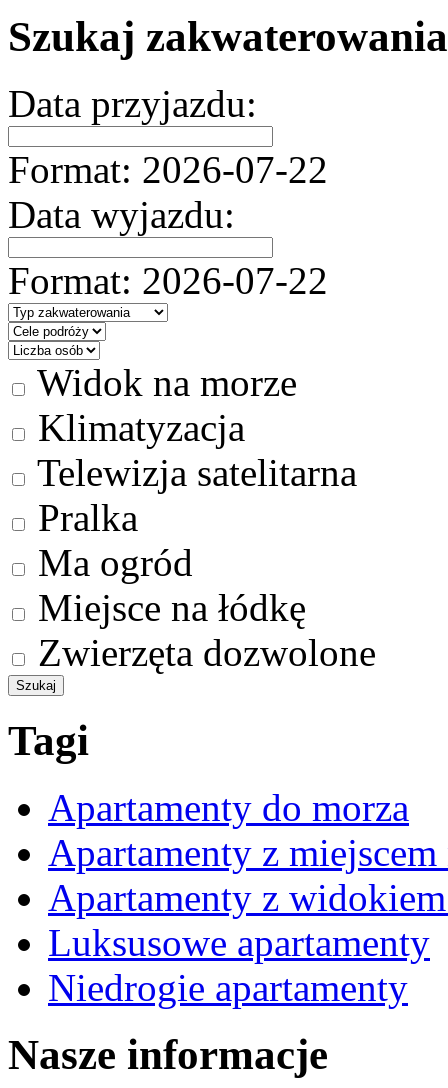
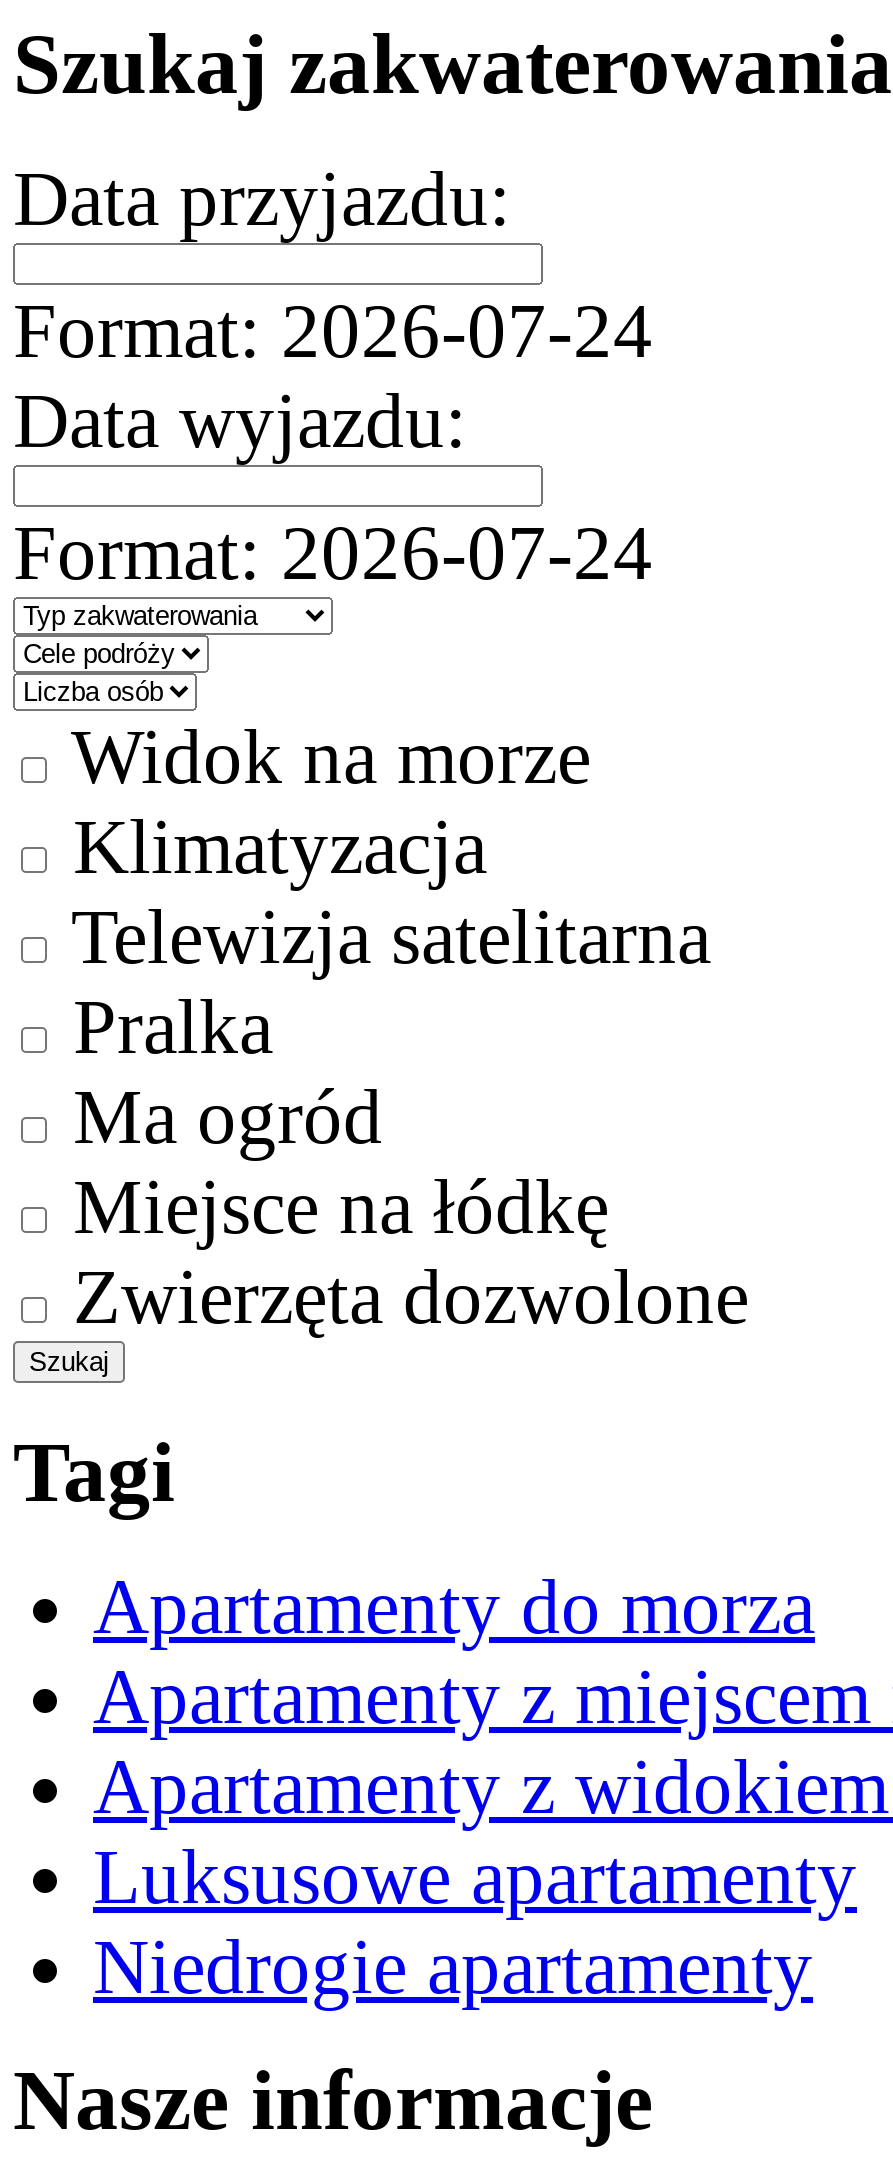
- Format: 2026-07-22
+ Format: 2026-07-24

- Format: 2026-07-22
+ Format: 2026-07-24
